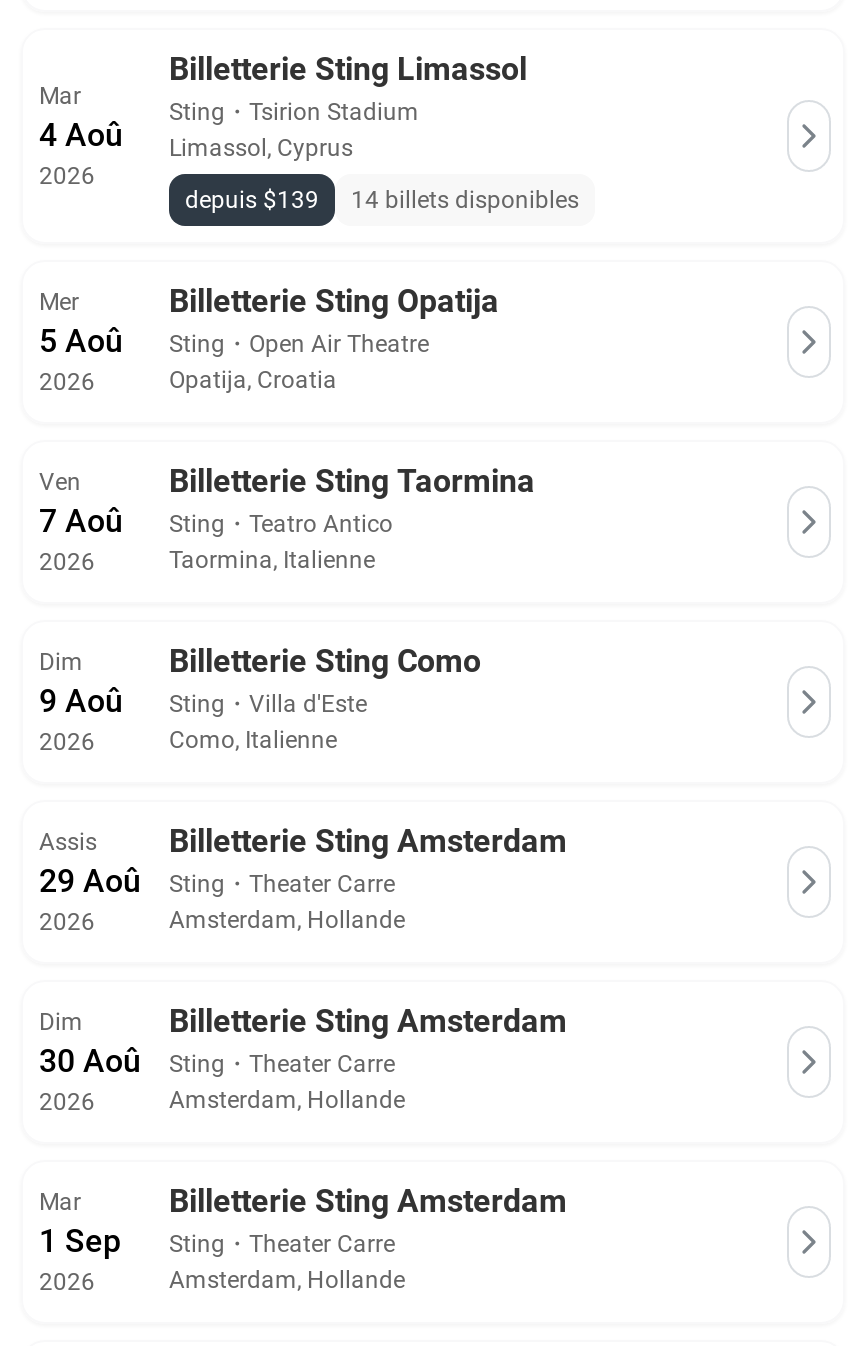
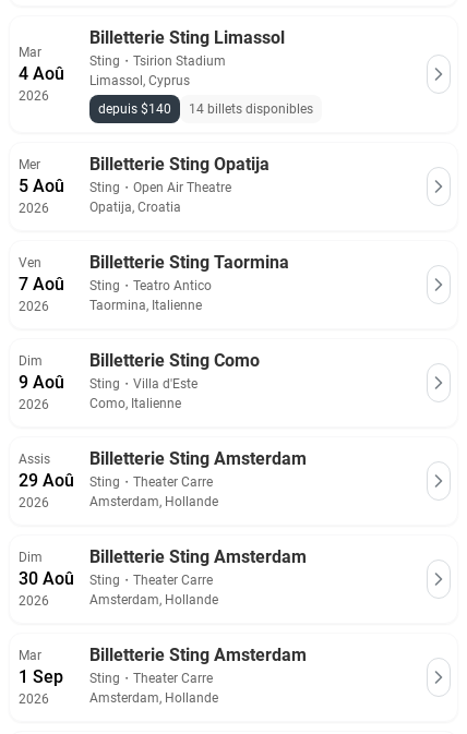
- depuis $139 14 billets disponibles
+ depuis $140 14 billets disponibles
